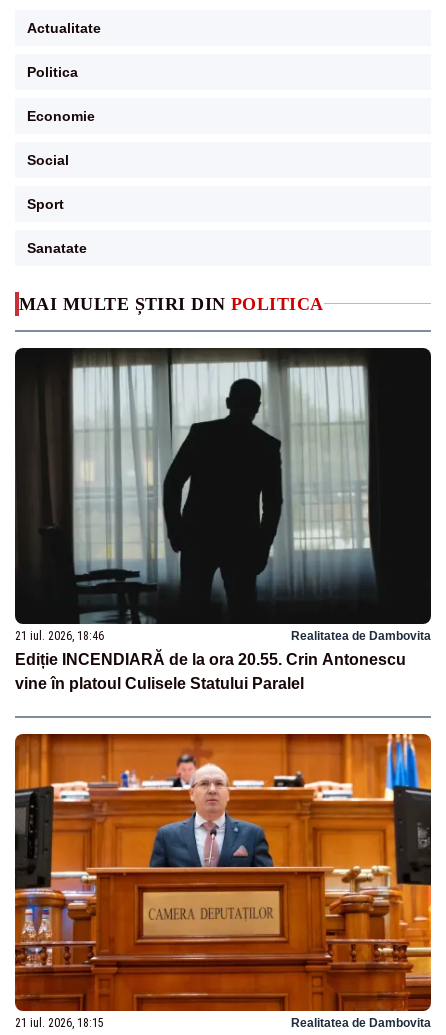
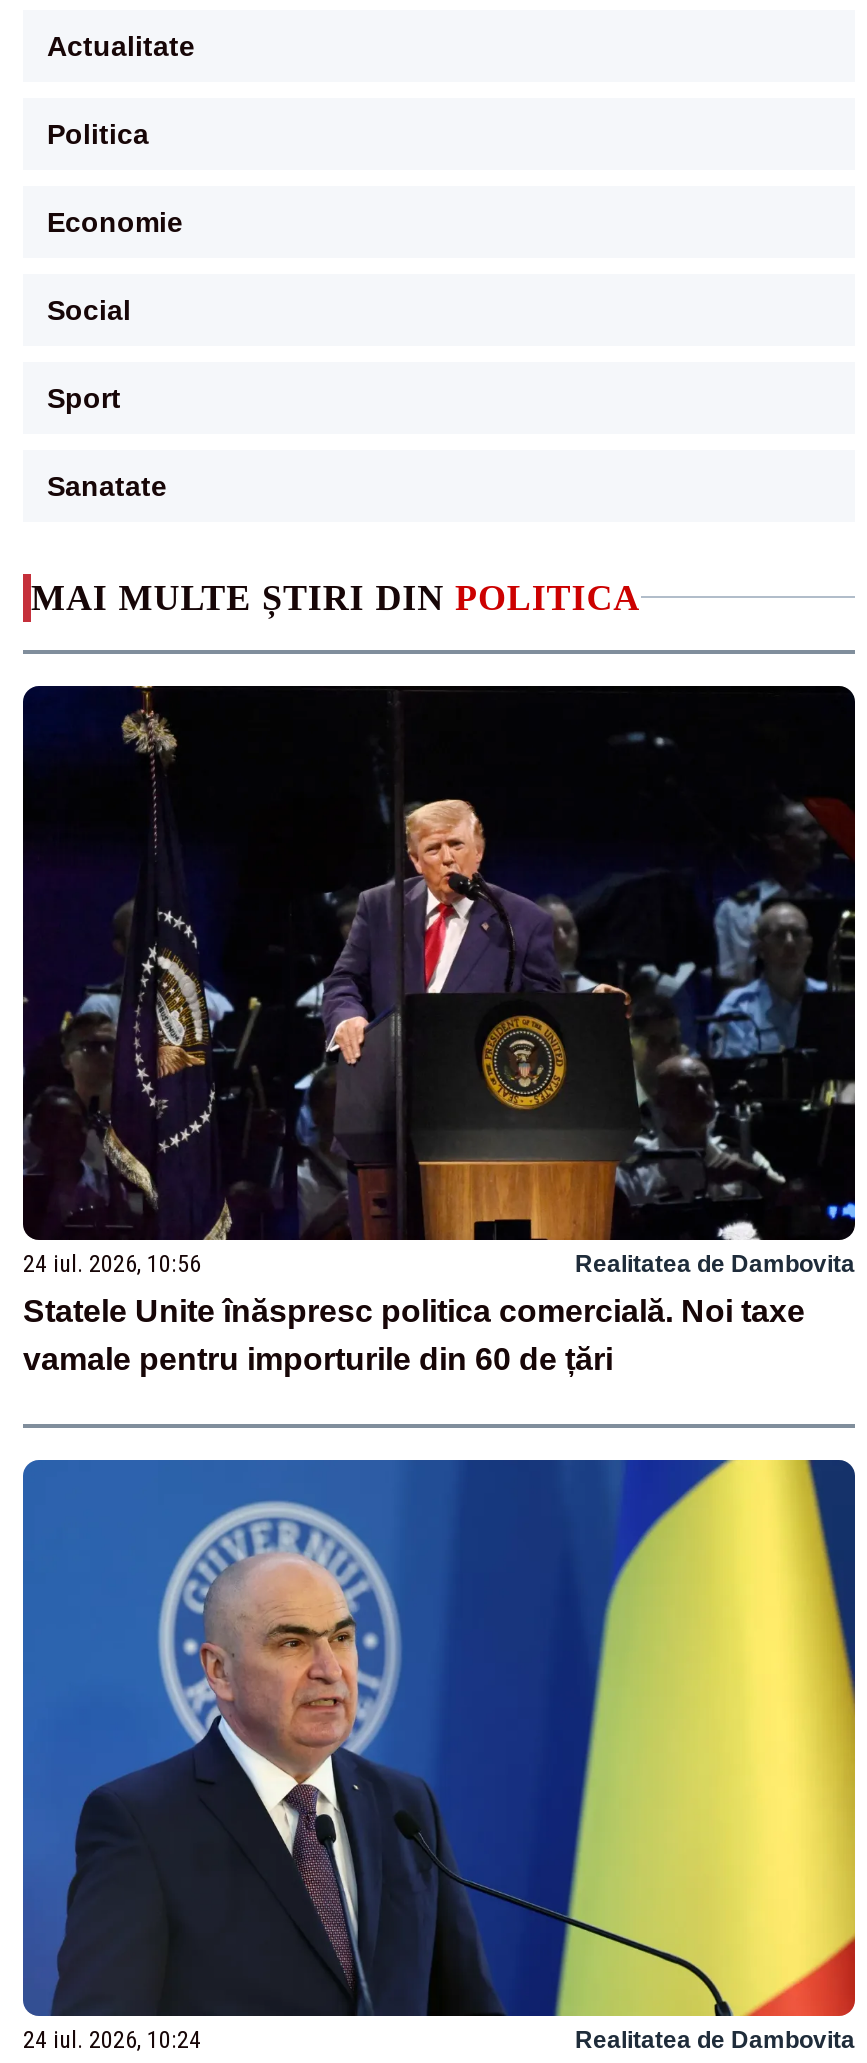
- [image]
- 21 iul. 2026, 18:46
+ [image]
+ 24 iul. 2026, 10:56

- Ediție INCENDIARĂ de la ora 20.55. Crin Antonescu
- vine în platoul Culisele Statului Paralel
+ Statele Unite înăspresc politica comercială. Noi taxe
+ vamale pentru importurile din 60 de țări

- [image]
- 21 iul. 2026, 18:15
+ [image]
+ 24 iul. 2026, 10:24
